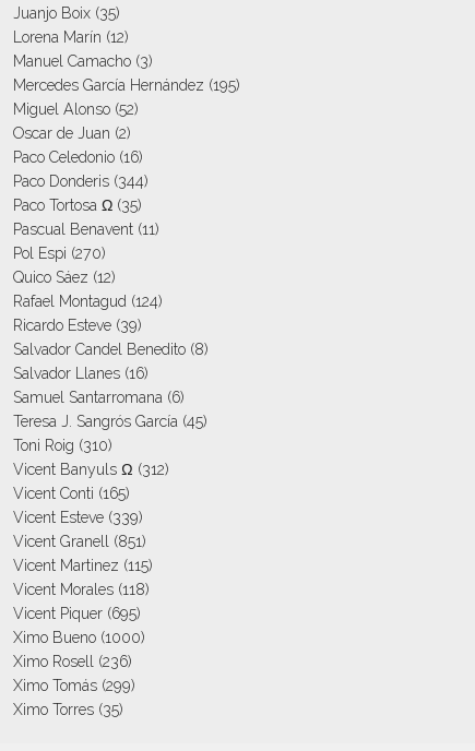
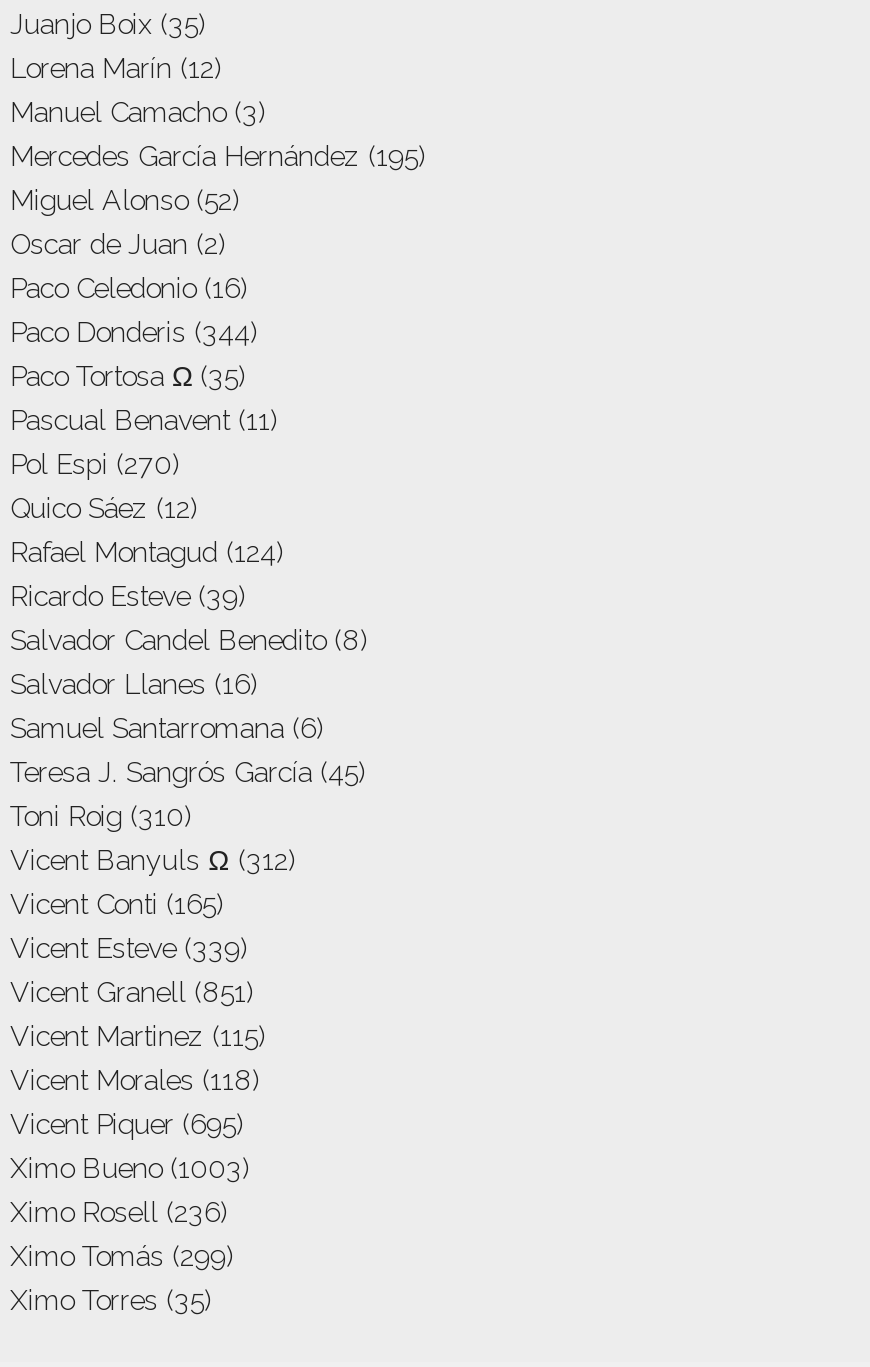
- Ximo Bueno (1000)
+ Ximo Bueno (1003)
